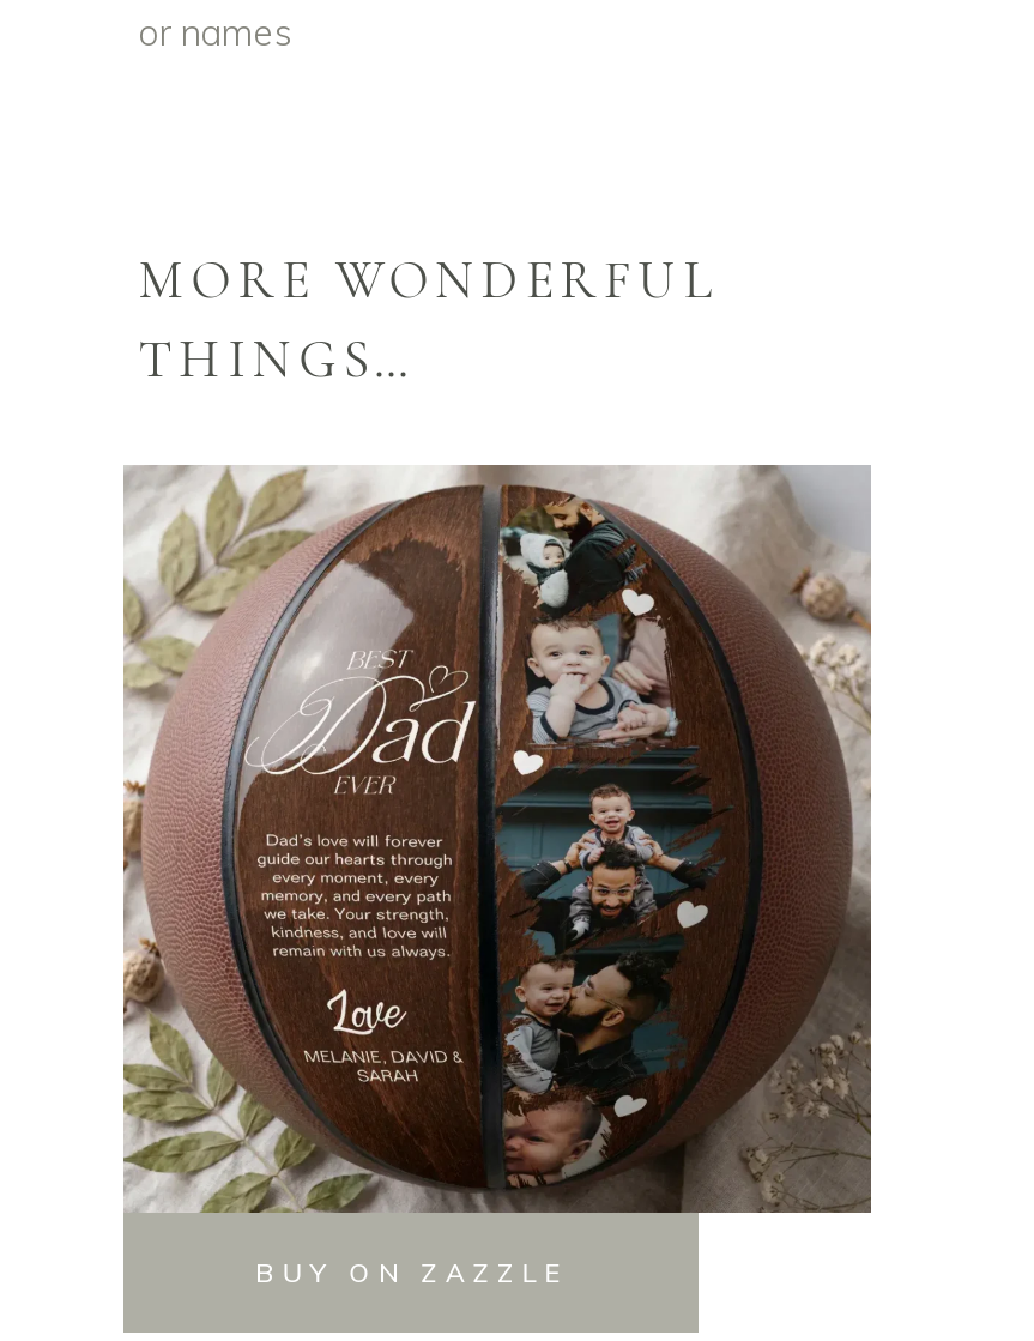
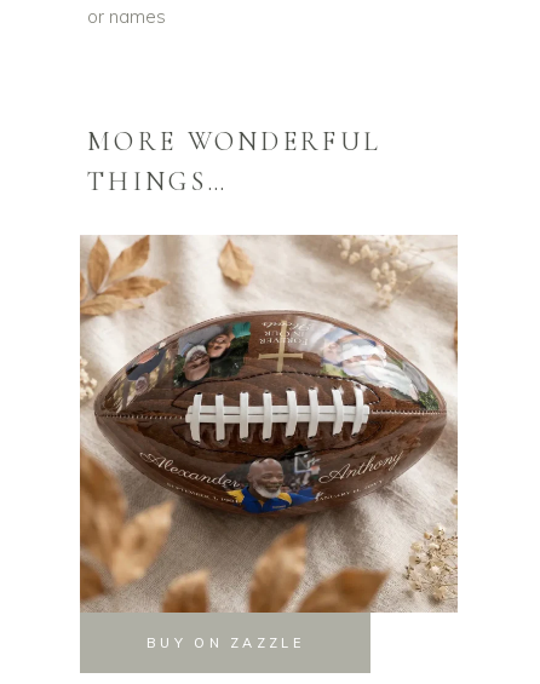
- [image]
+ [image]
